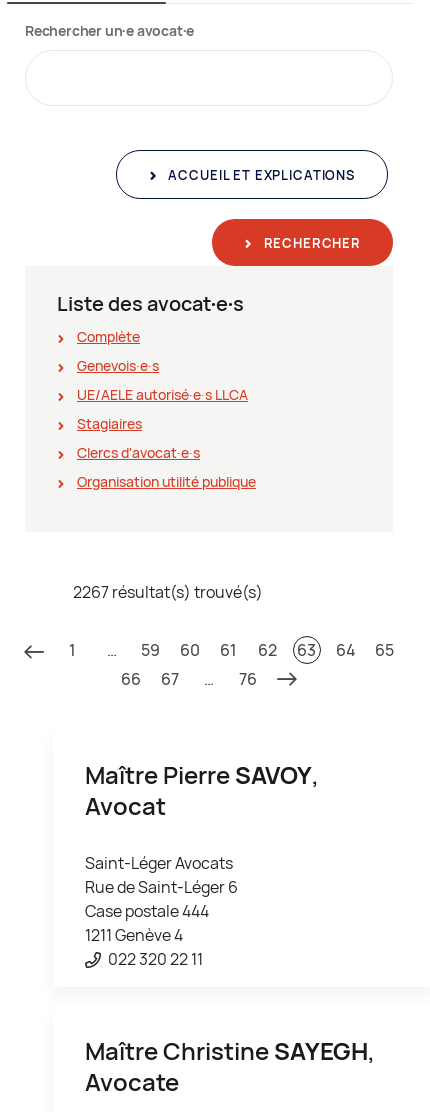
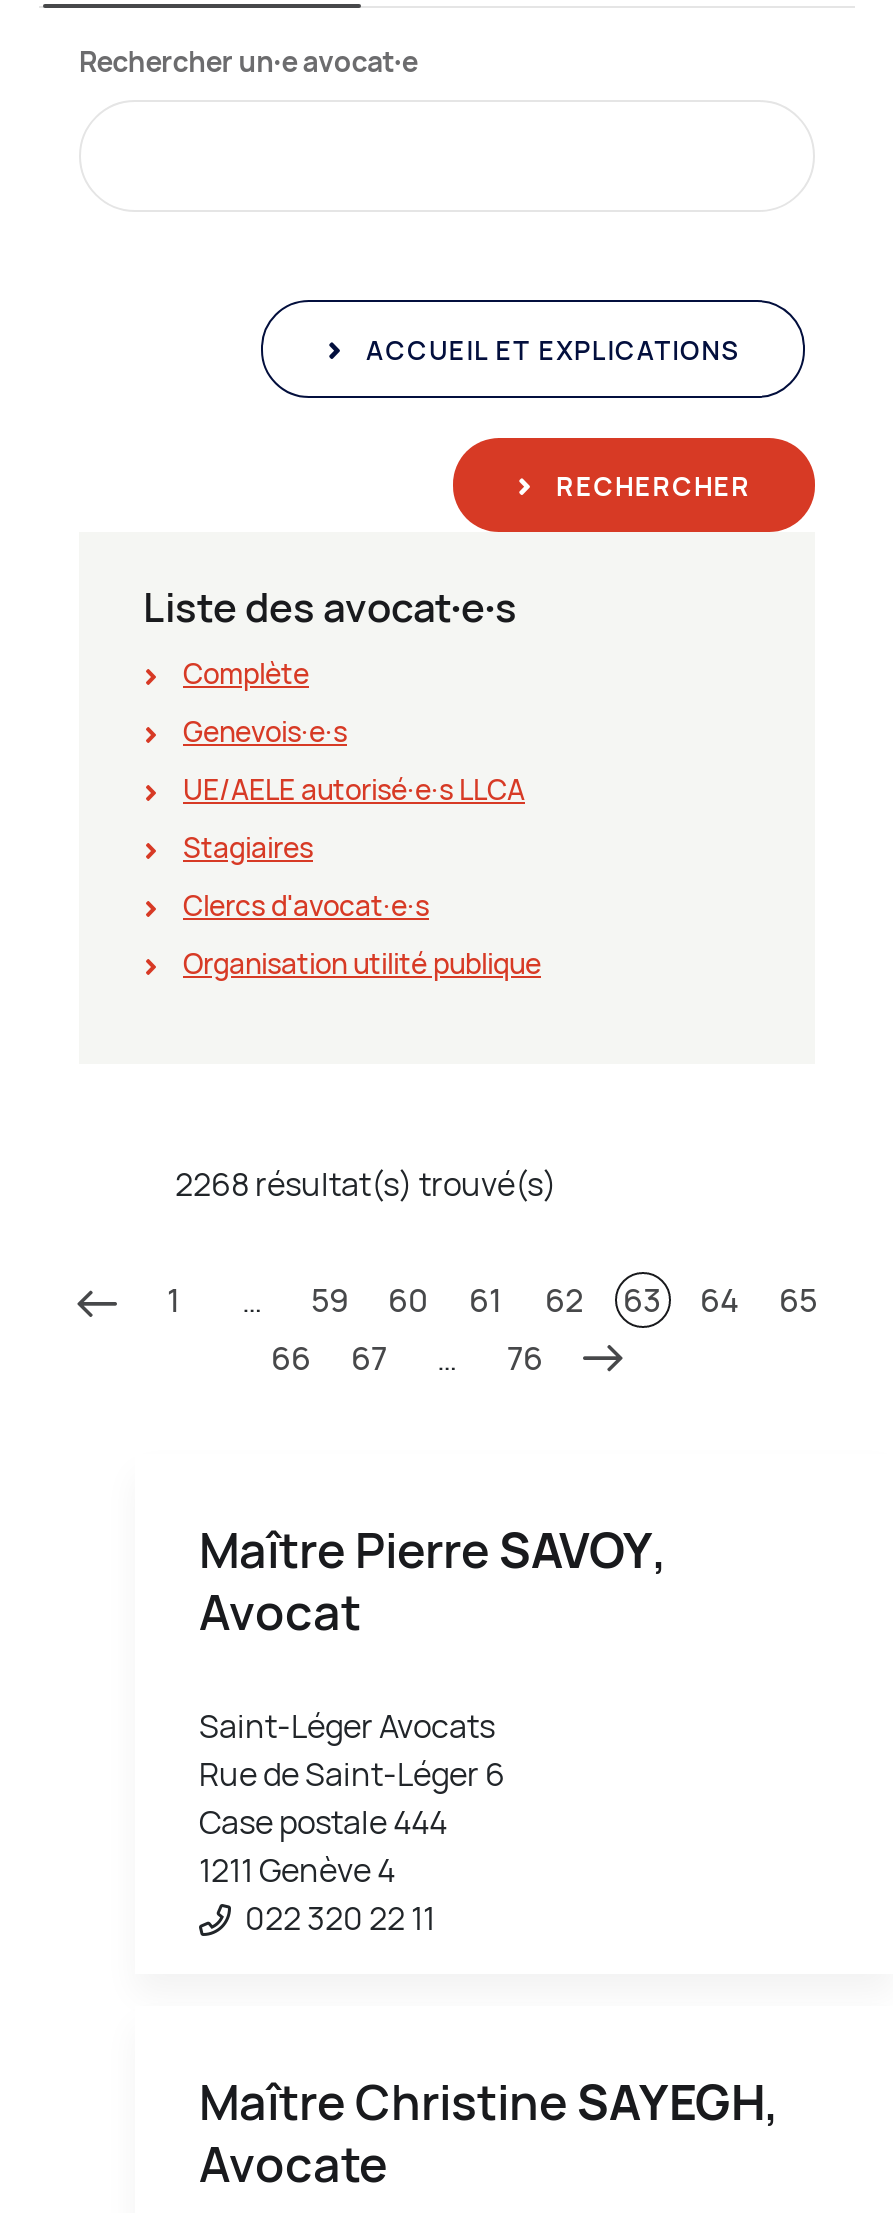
- 2267 résultat(s) trouvé(s)
+ 2268 résultat(s) trouvé(s)
